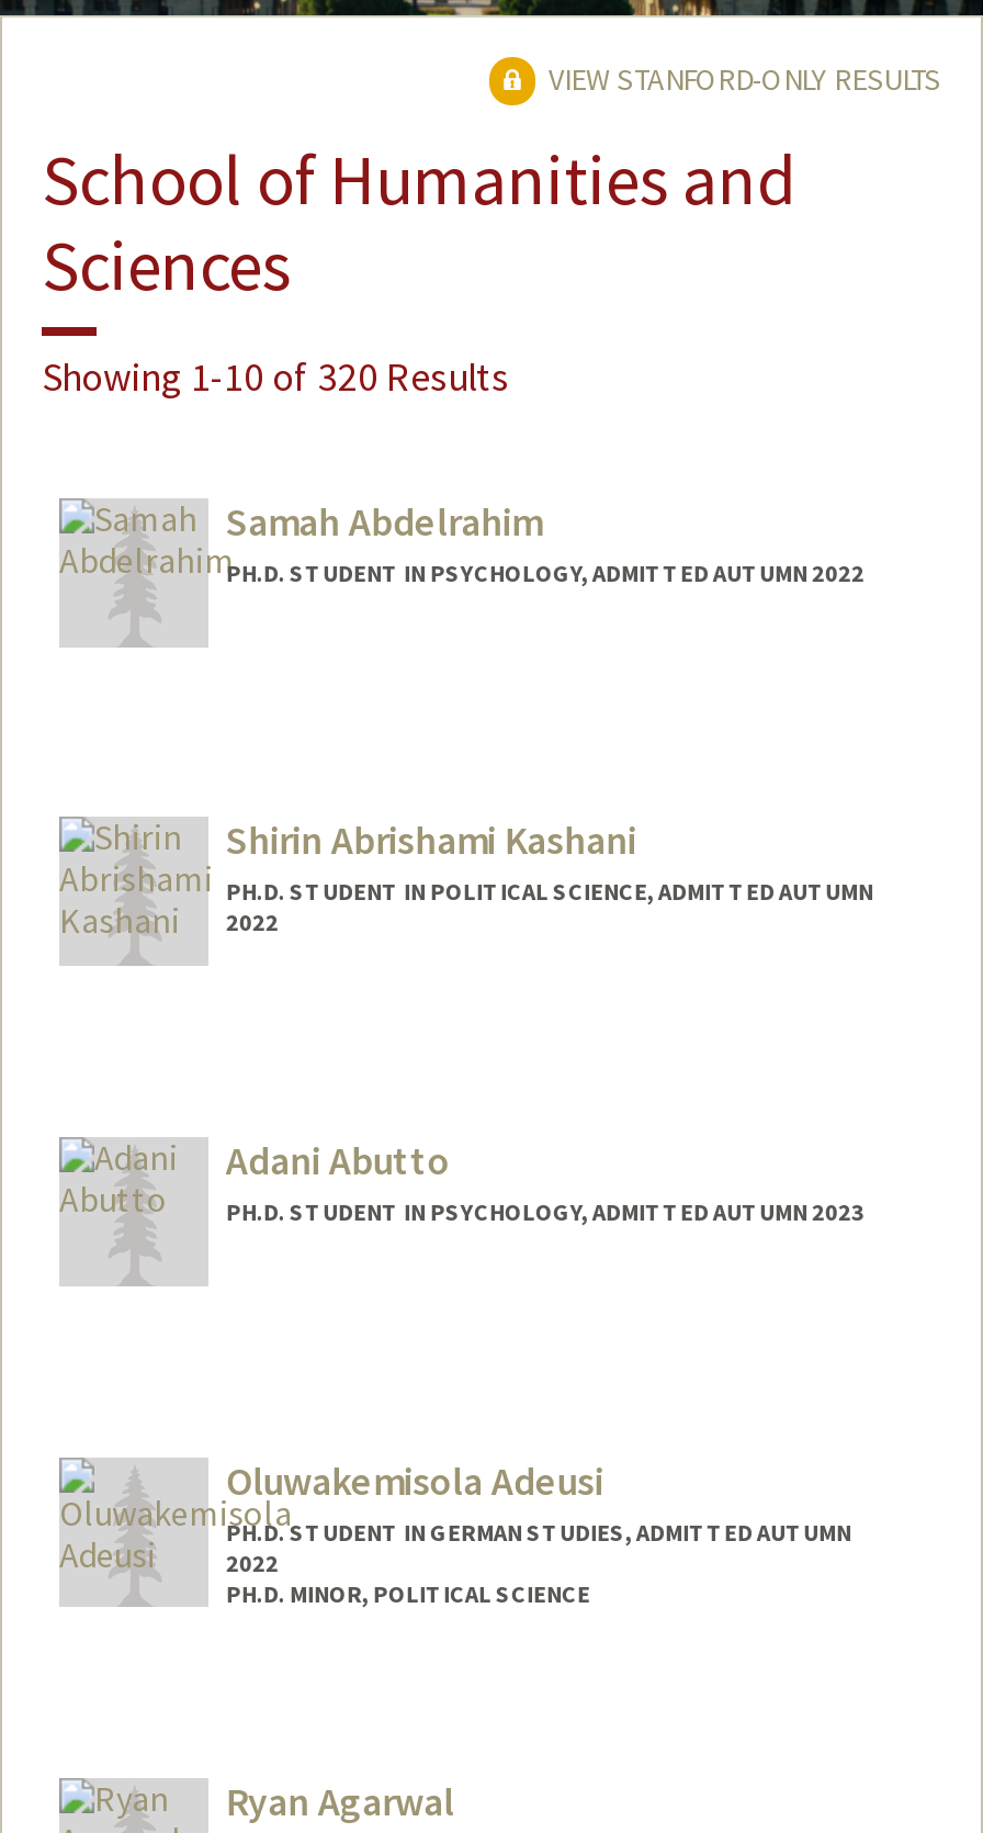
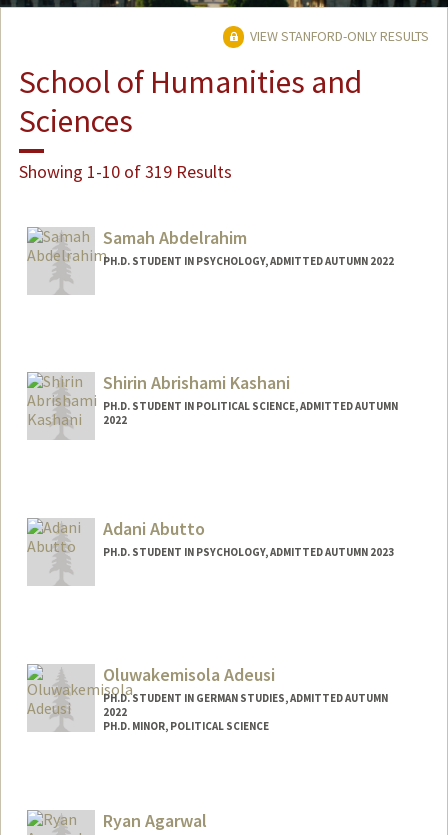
- Showing 1-10 of 320 Results
+ Showing 1-10 of 319 Results
